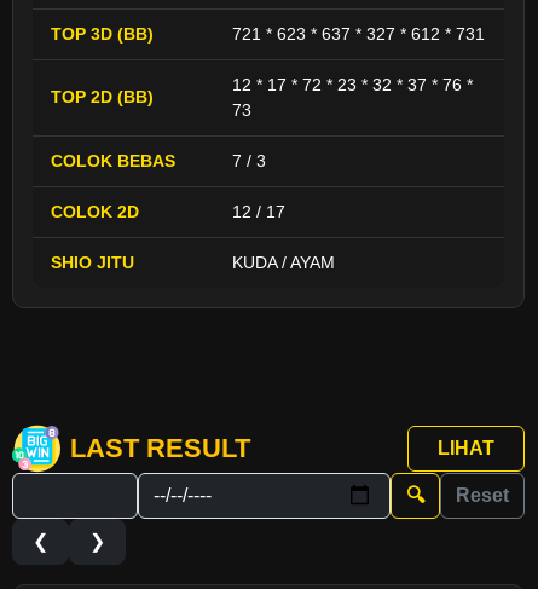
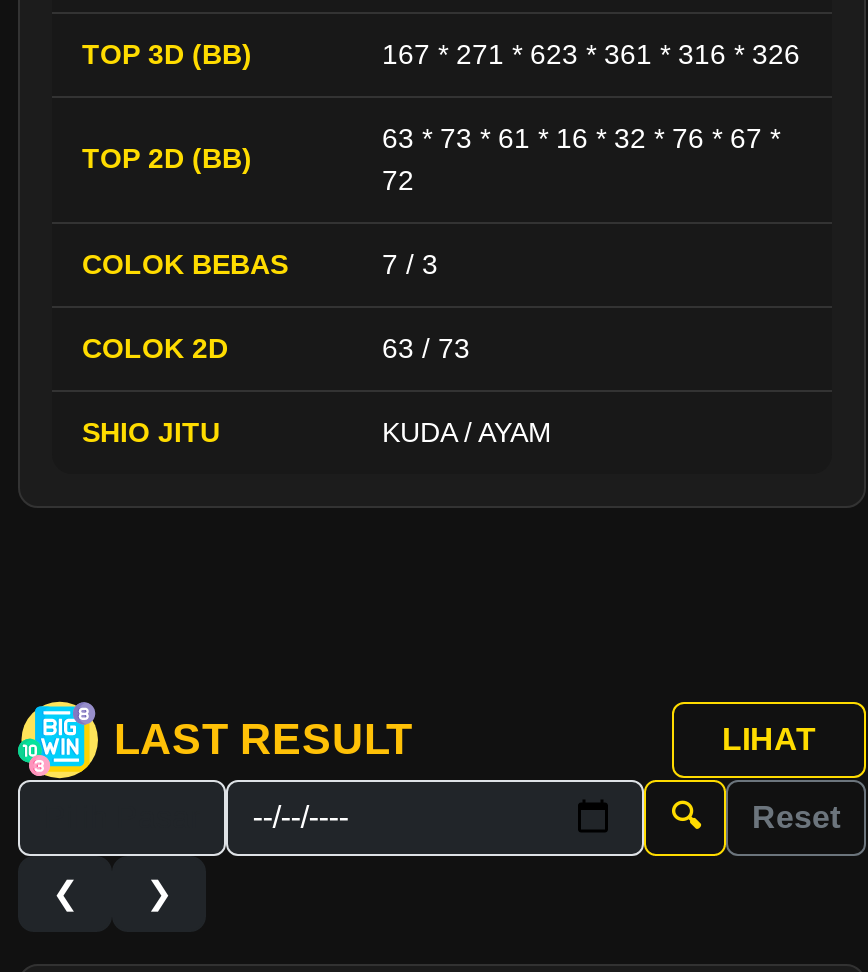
- 721 * 623 * 637 * 327 * 612 * 731
+ 167 * 271 * 623 * 361 * 316 * 326

- 12 * 17 * 72 * 23 * 32 * 37 * 76 *
+ 63 * 73 * 61 * 16 * 32 * 76 * 67 *

- 73
+ 72

- 12 / 17
+ 63 / 73
